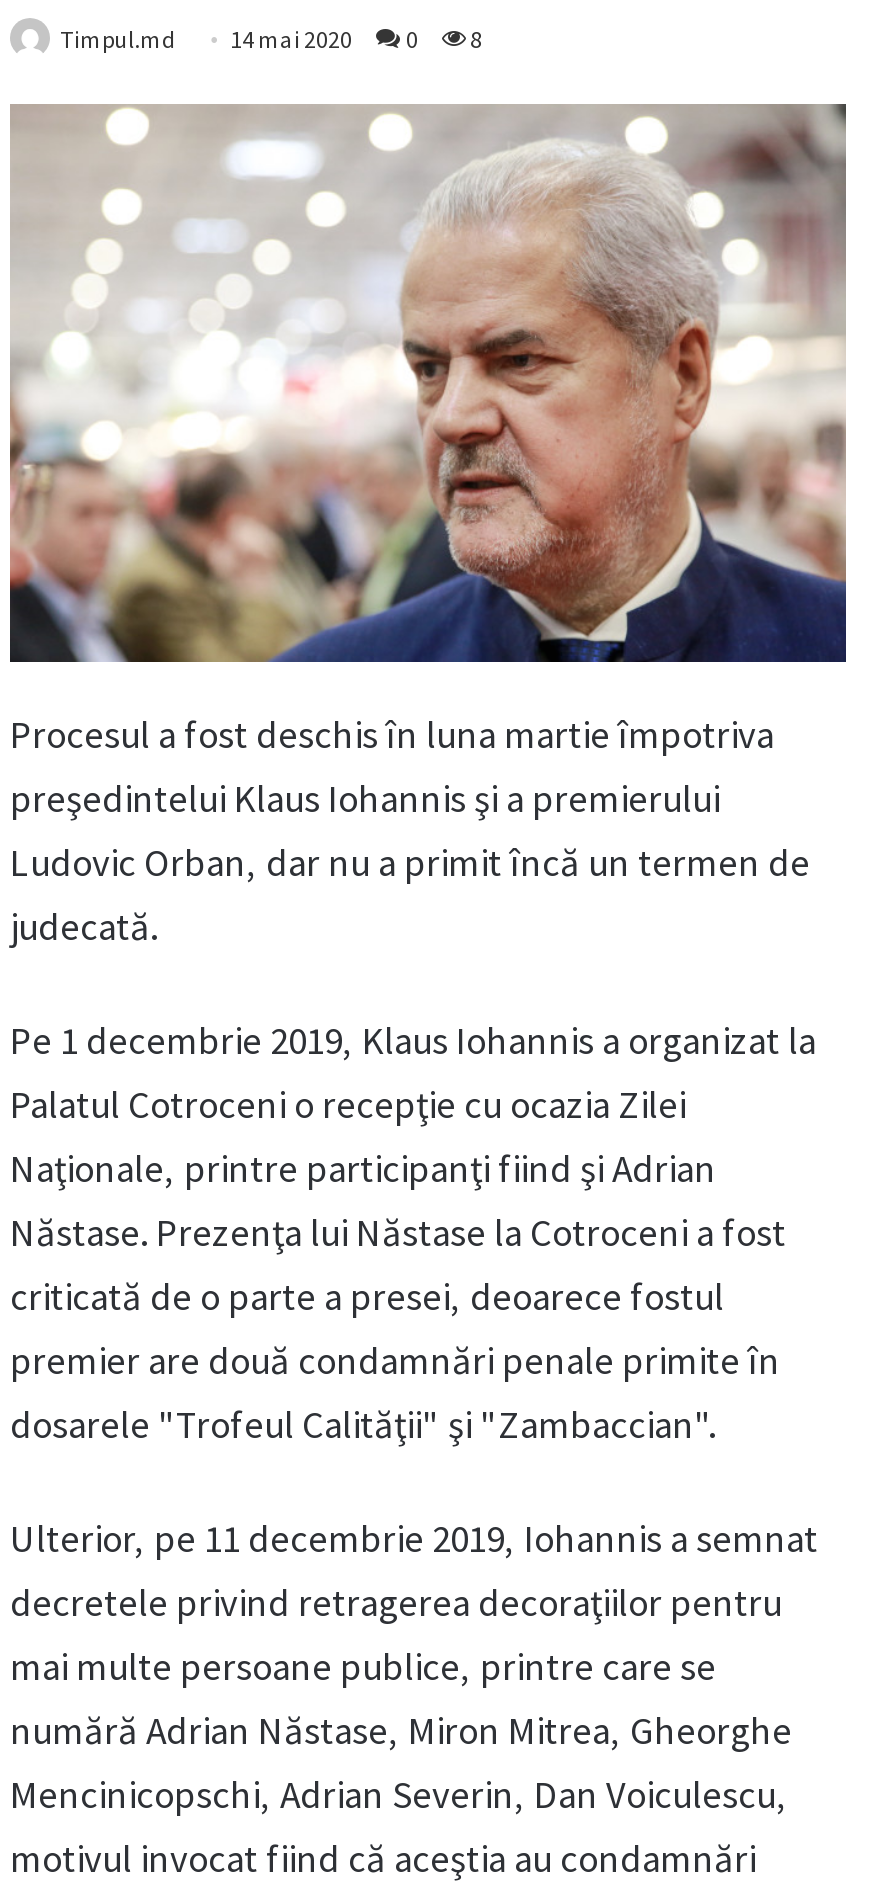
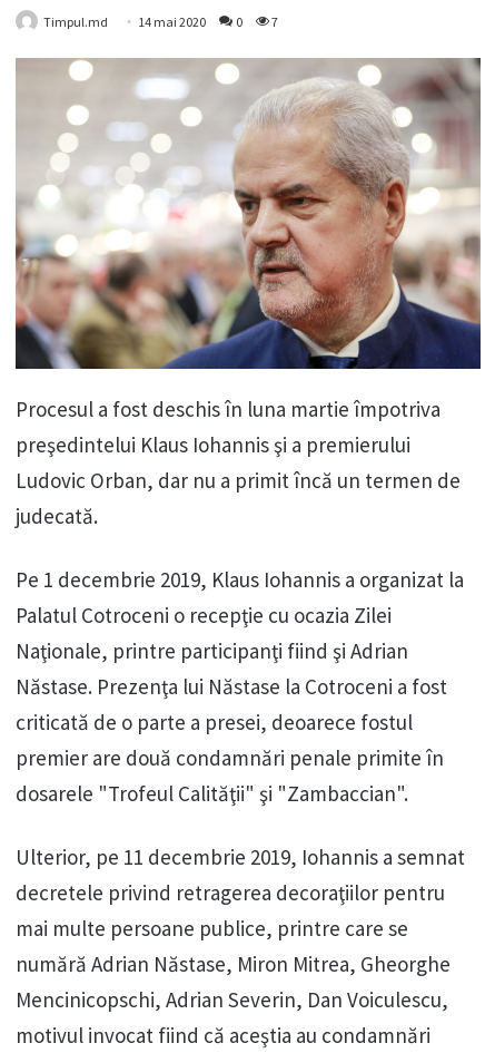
- Timpul.md 14 mai 2020 0 8
+ Timpul.md 14 mai 2020 0 7
